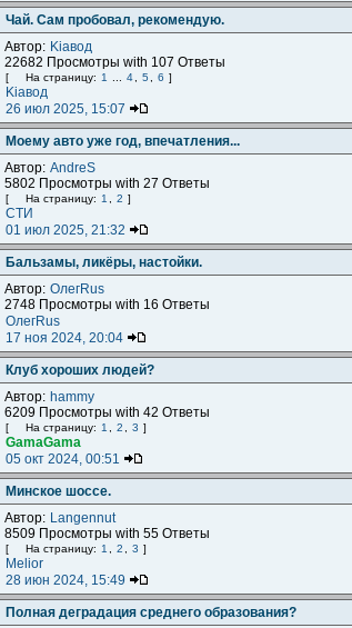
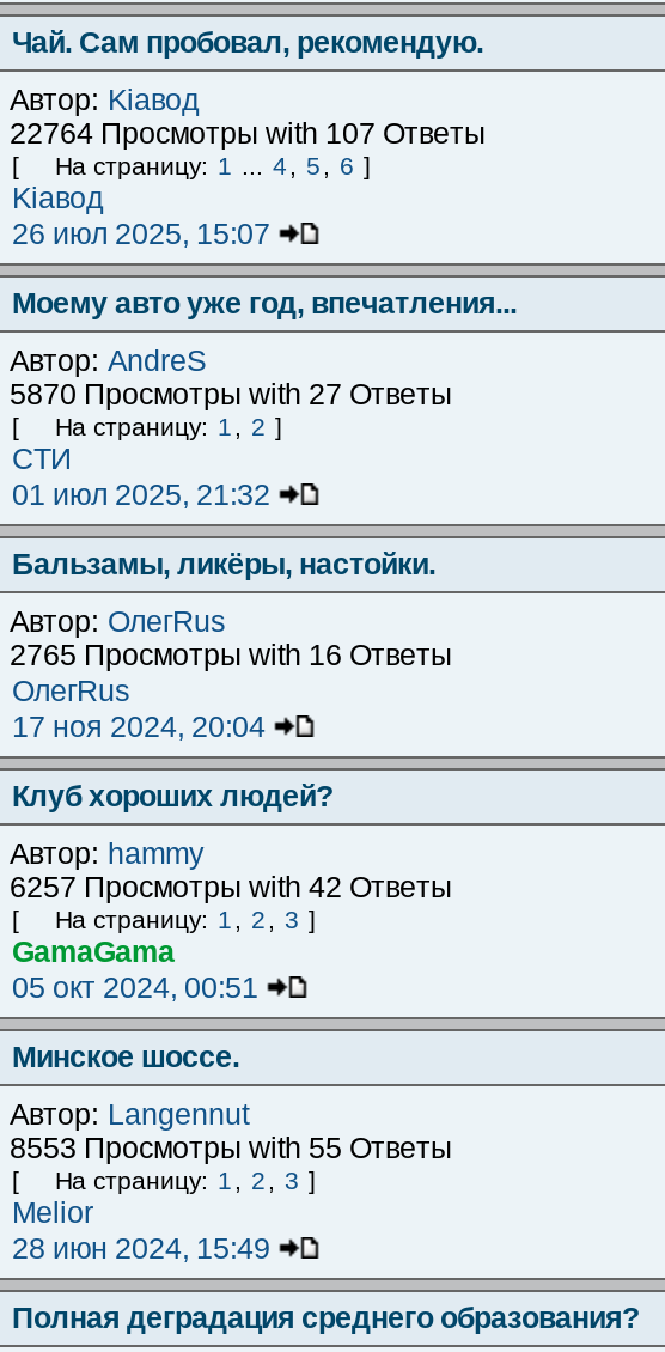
- 22682 Просмотры with 107 Ответы
+ 22764 Просмотры with 107 Ответы

- 5802 Просмотры with 27 Ответы
+ 5870 Просмотры with 27 Ответы

- 2748 Просмотры with 16 Ответы
+ 2765 Просмотры with 16 Ответы

- 6209 Просмотры with 42 Ответы
+ 6257 Просмотры with 42 Ответы

- 8509 Просмотры with 55 Ответы
+ 8553 Просмотры with 55 Ответы
